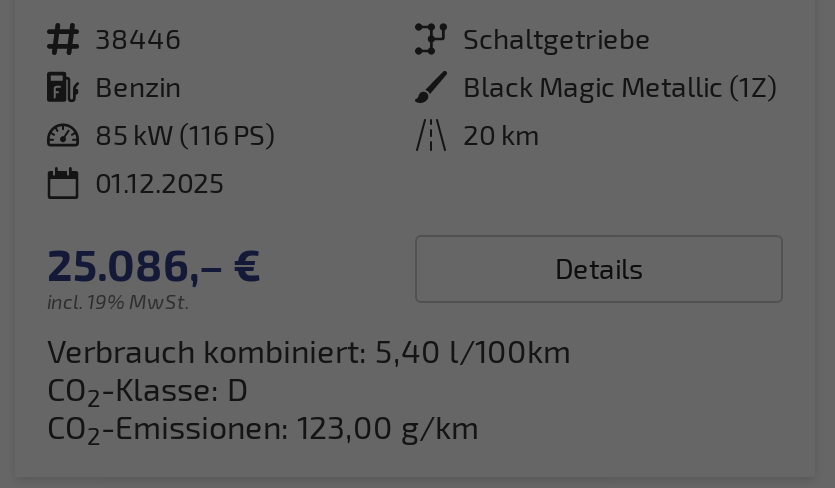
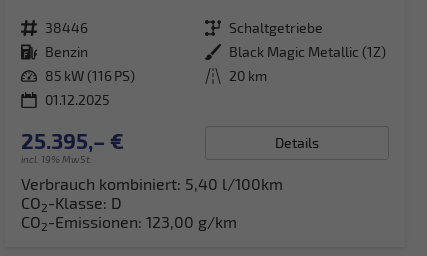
- 25.086,– €
+ 25.395,– €
